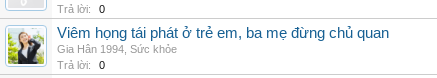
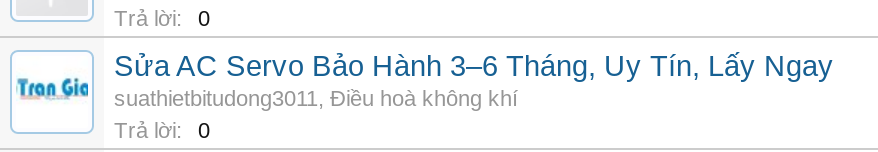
- [image]
- Viêm họng tái phát ở trẻ em, ba mẹ đừng chủ quan
- Gia Hân 1994, Sức khỏe
+ [image]
+ Sửa AC Servo Bảo Hành 3–6 Tháng, Uy Tín, Lấy Ngay
+ suathietbitudong3011, Điều hoà không khí
